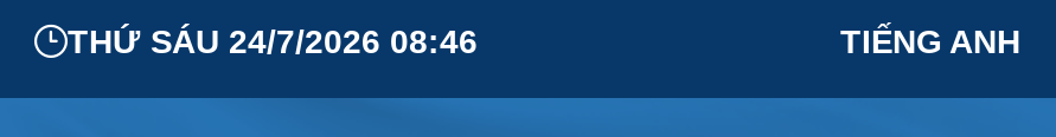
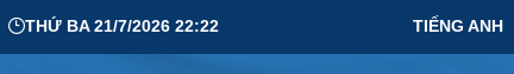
- THỨ SÁU 24/7/2026 08:46
+ THỨ BA 21/7/2026 22:22
